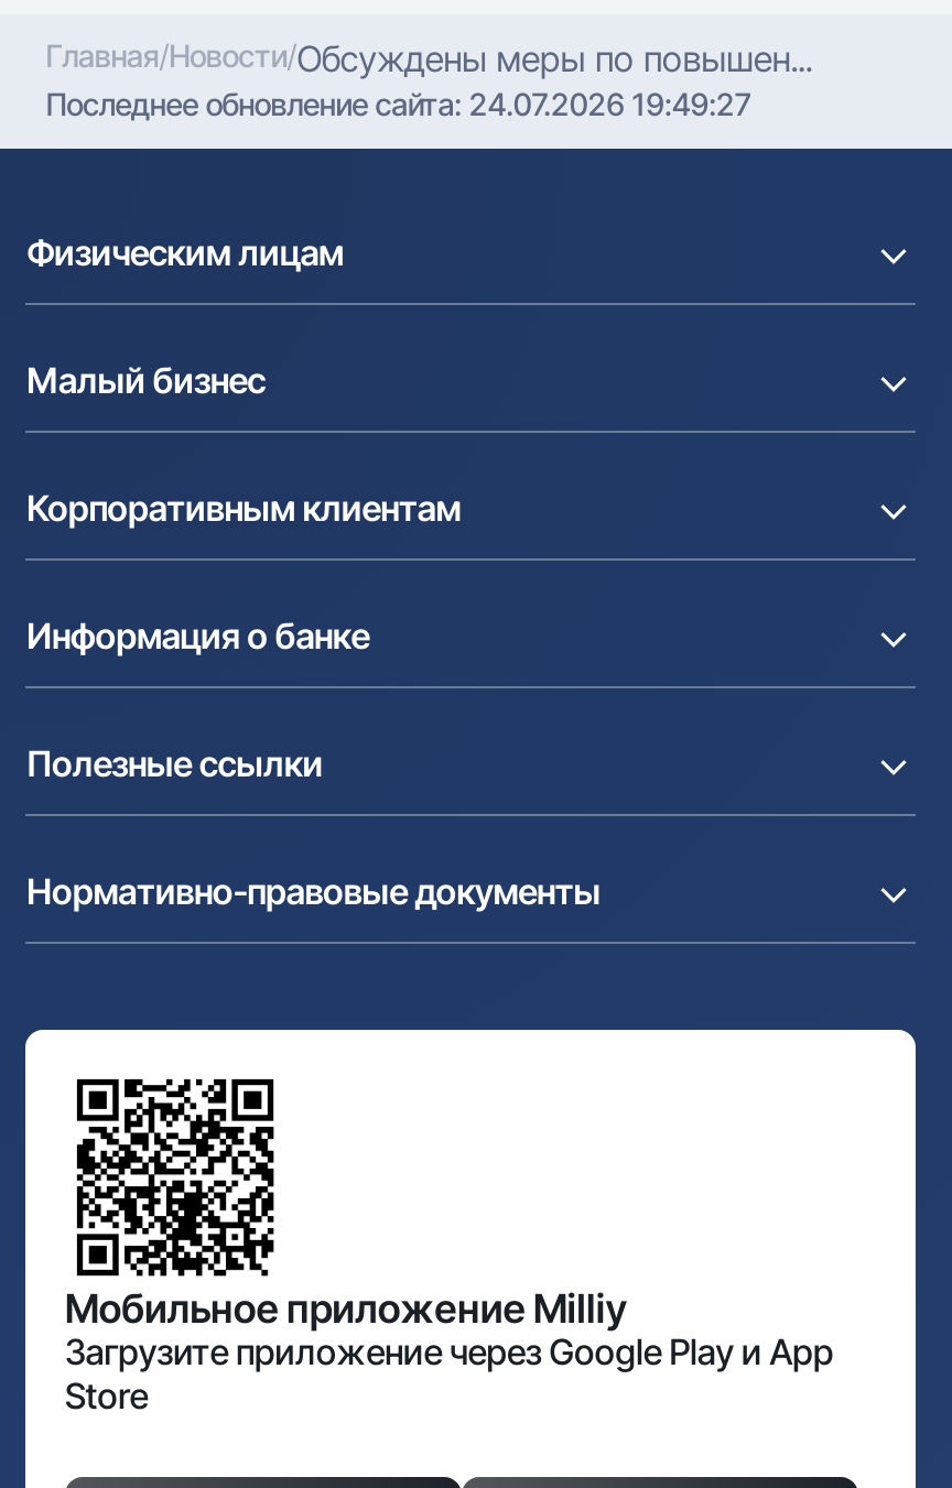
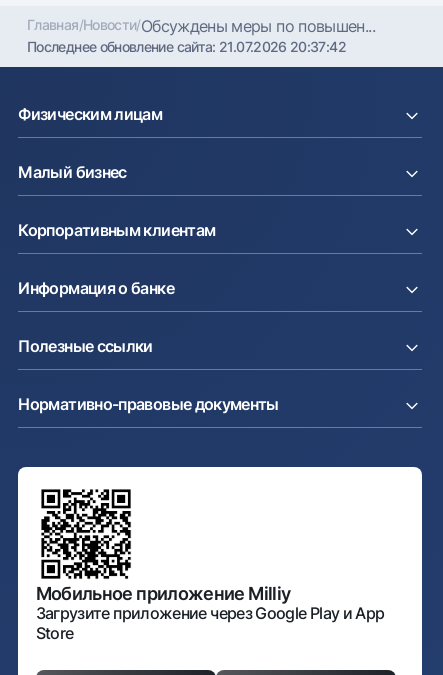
- Последнее обновление сайта: 24.07.2026 19:49:27
+ Последнее обновление сайта: 21.07.2026 20:37:42
